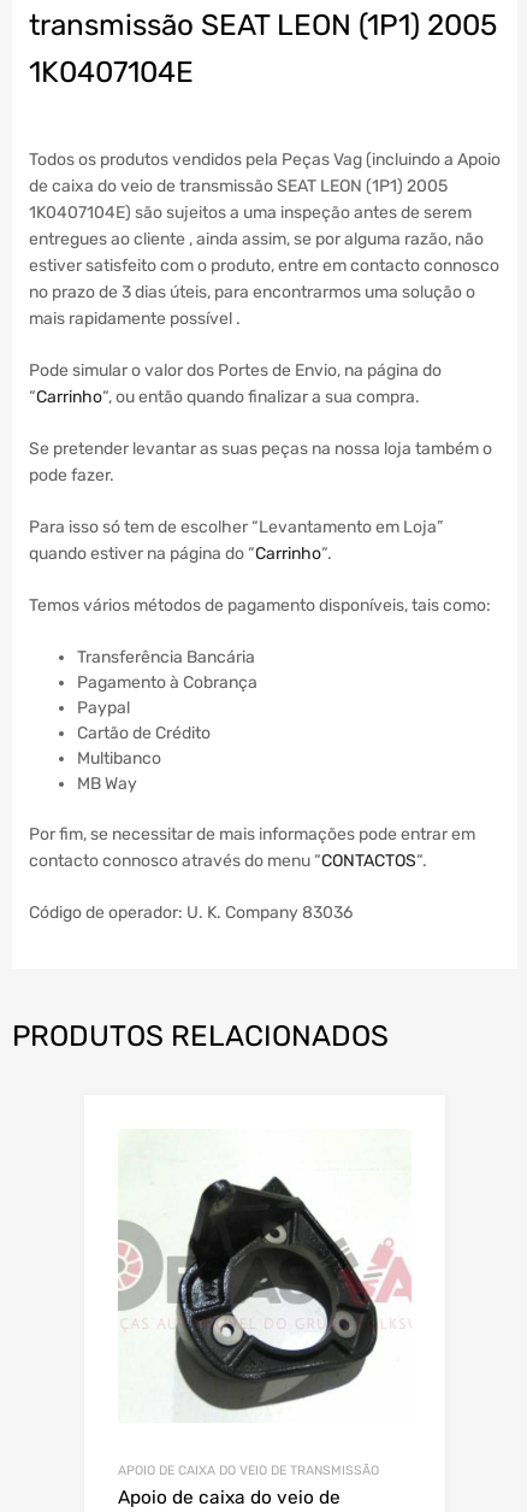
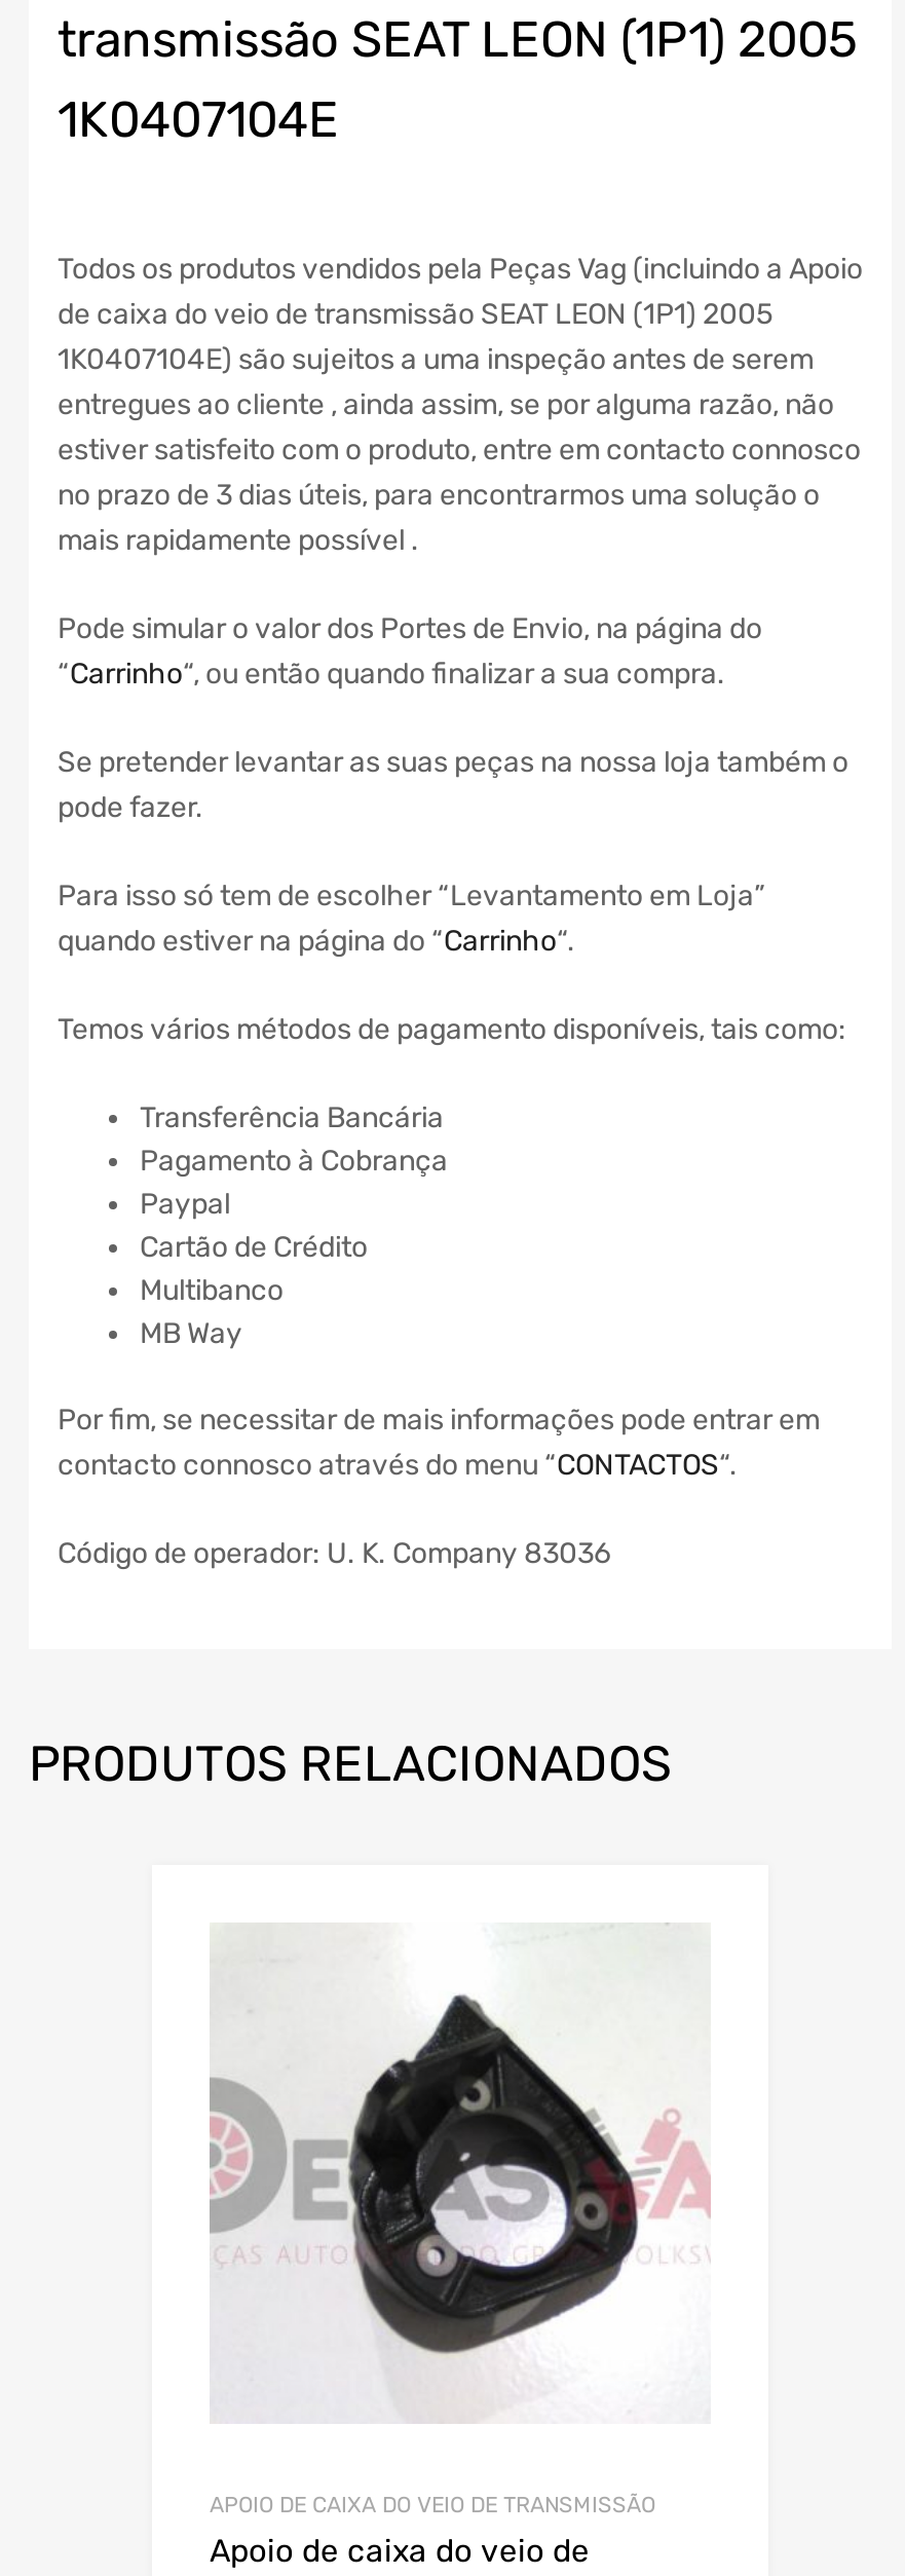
- [image]
+ [image]
